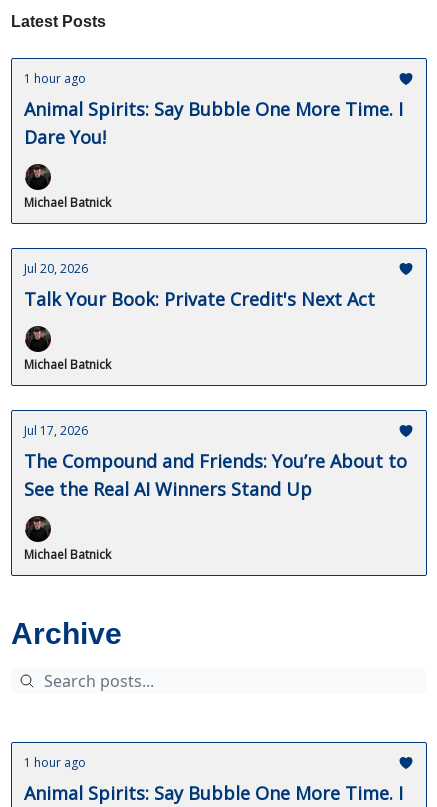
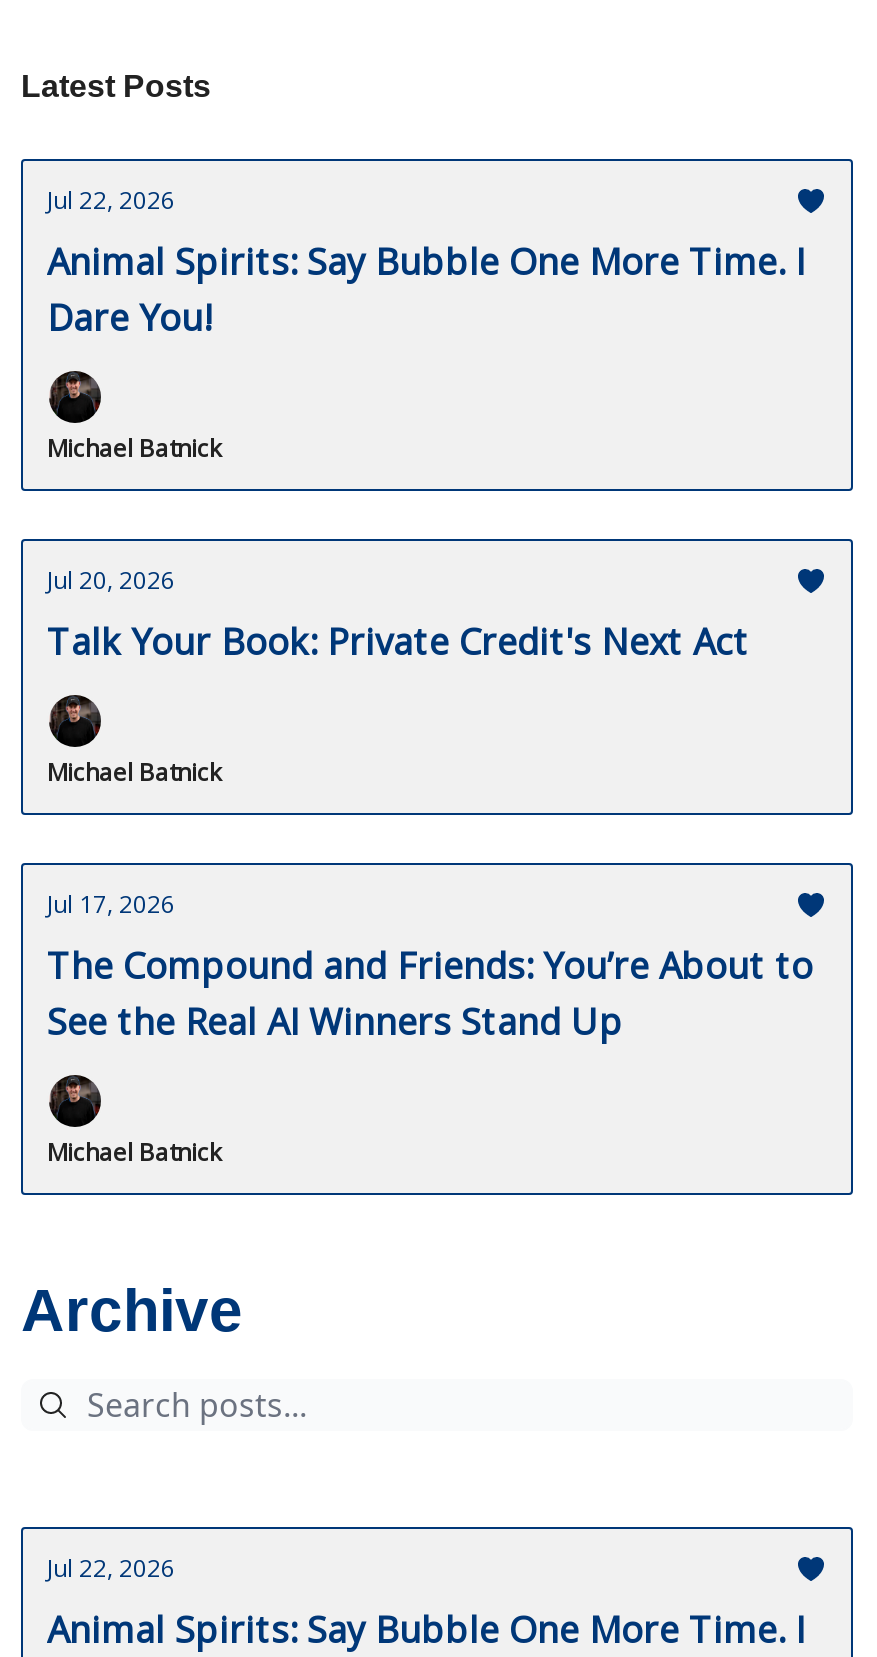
- 1 hour ago
+ Jul 22, 2026

- 1 hour ago
+ Jul 22, 2026
